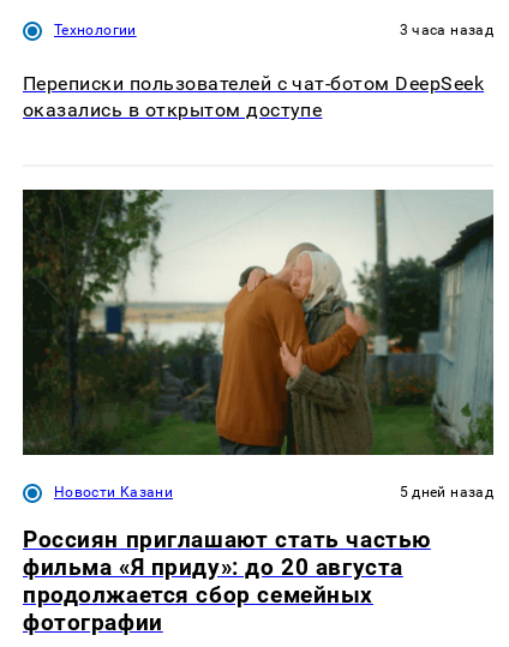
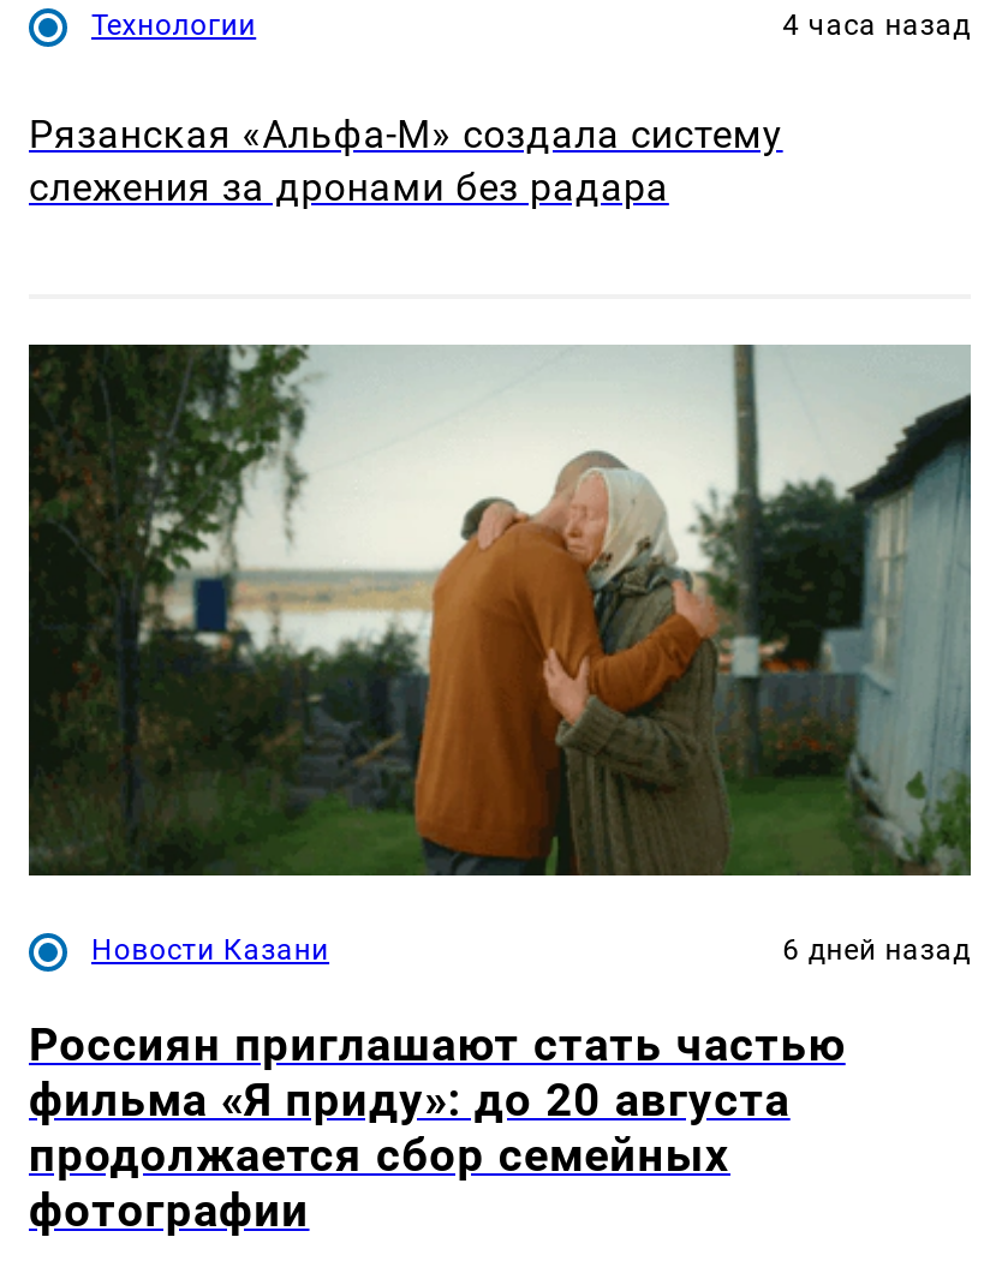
- 3 часа назад
+ 4 часа назад

- Переписки пользователей с чат-ботом DeepSeek
- оказались в открытом доступе
+ Рязанская «Альфа-М» создала систему
+ слежения за дронами без радара

- 5 дней назад
+ 6 дней назад
